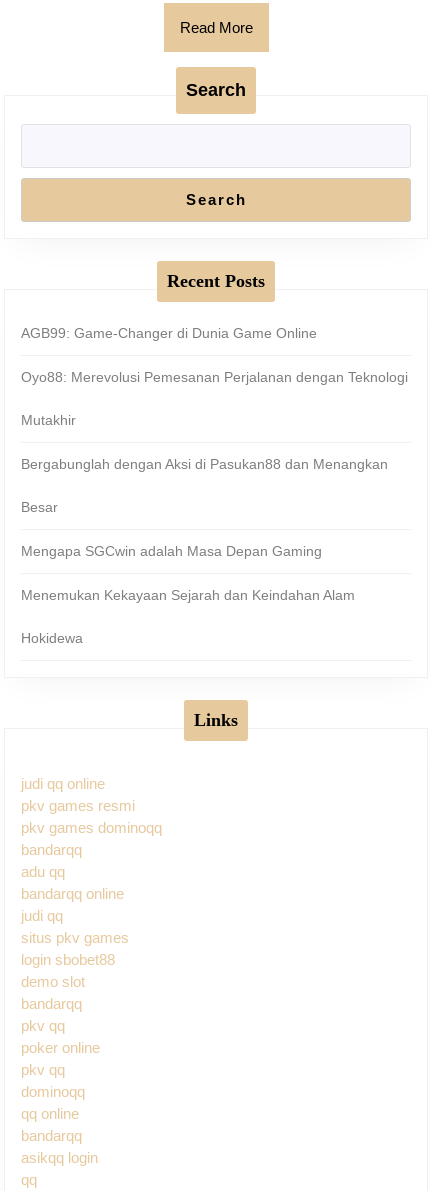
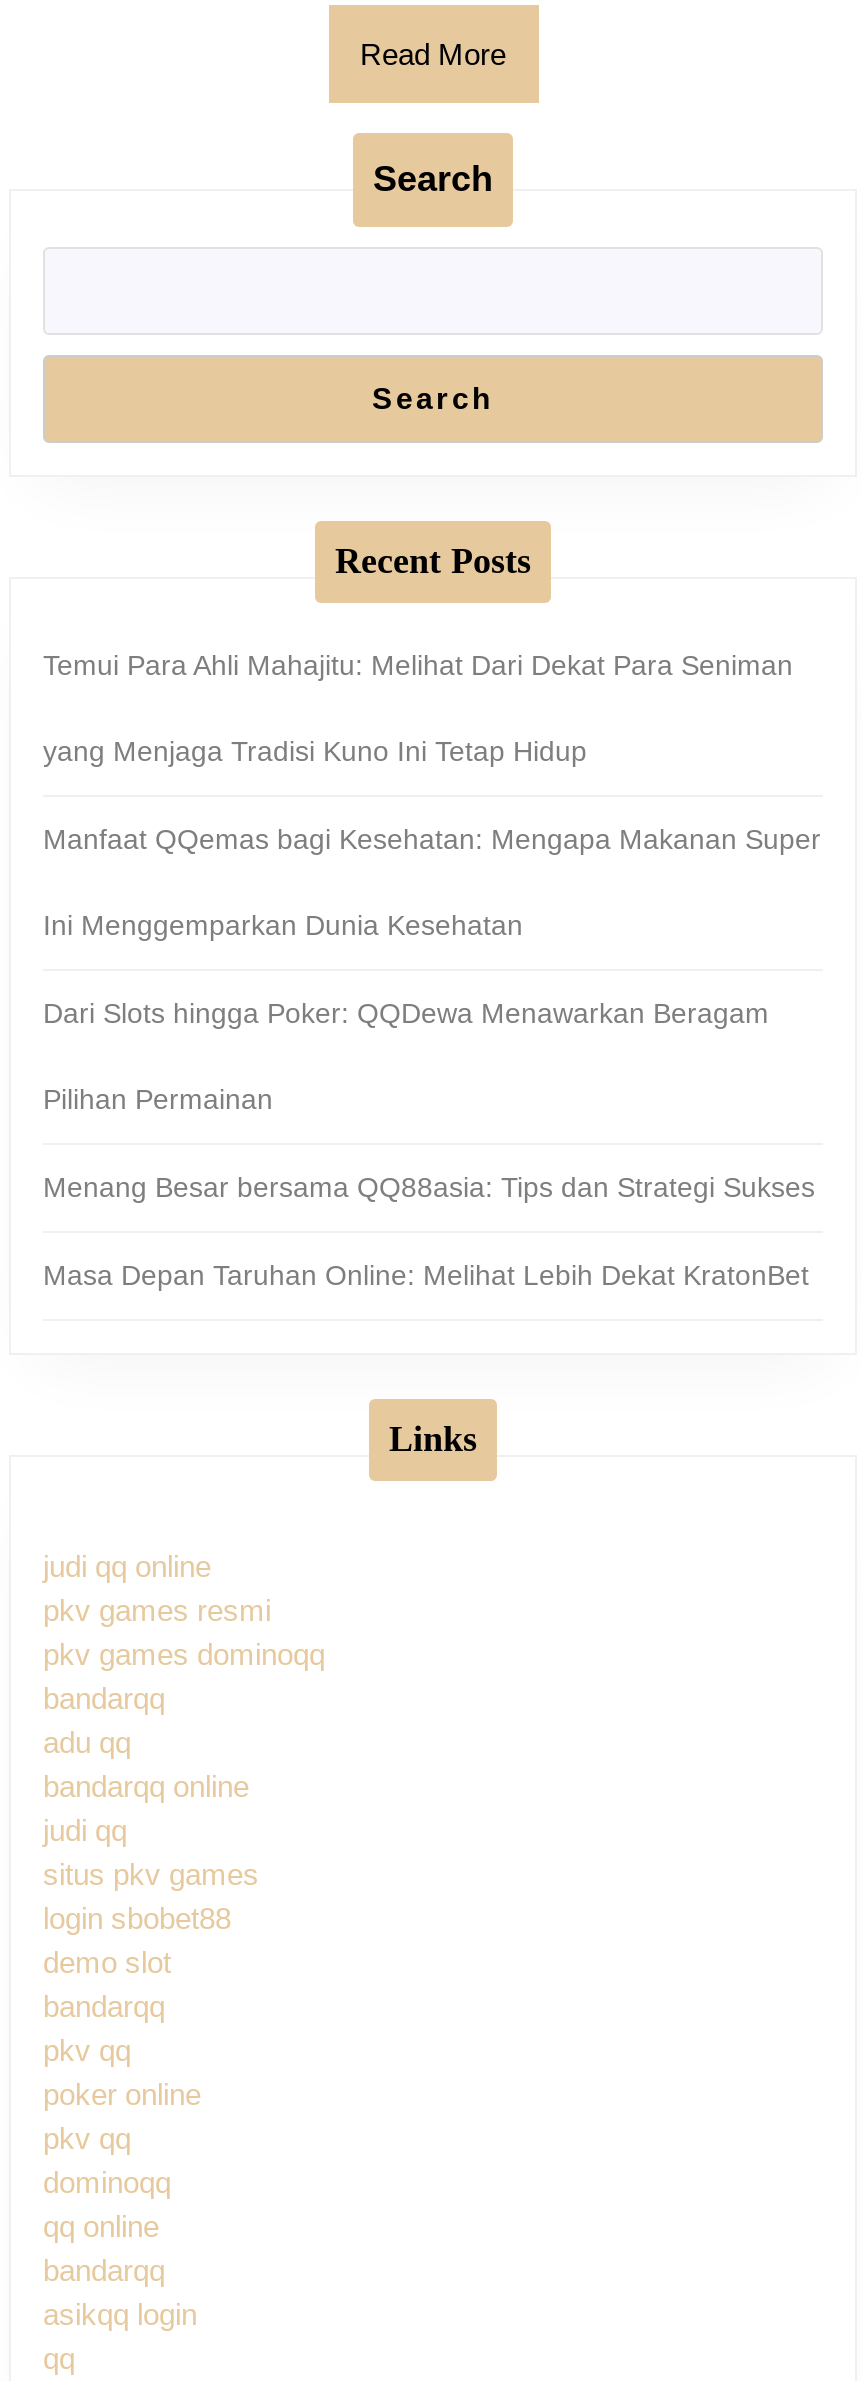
- AGB99: Game-Changer di Dunia Game Online
+ Temui Para Ahli Mahajitu: Melihat Dari Dekat Para Seniman

- Oyo88: Merevolusi Pemesanan Perjalanan dengan Teknologi
+ yang Menjaga Tradisi Kuno Ini Tetap Hidup

- Mutakhir
+ Manfaat QQemas bagi Kesehatan: Mengapa Makanan Super

- Bergabunglah dengan Aksi di Pasukan88 dan Menangkan
+ Ini Menggemparkan Dunia Kesehatan

- Besar
+ Dari Slots hingga Poker: QQDewa Menawarkan Beragam

- Mengapa SGCwin adalah Masa Depan Gaming
+ Pilihan Permainan

- Menemukan Kekayaan Sejarah dan Keindahan Alam
+ Menang Besar bersama QQ88asia: Tips dan Strategi Sukses

- Hokidewa
+ Masa Depan Taruhan Online: Melihat Lebih Dekat KratonBet
